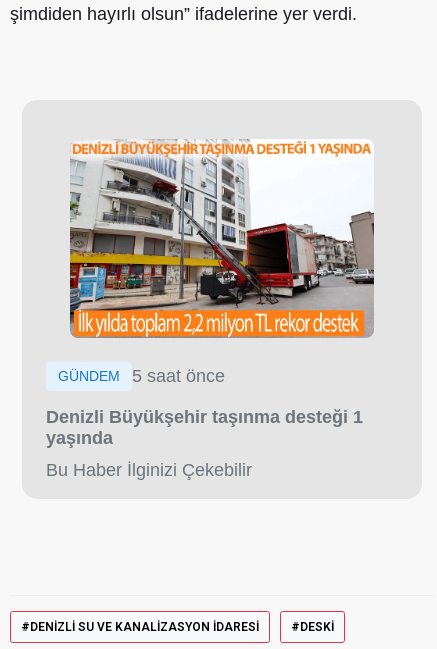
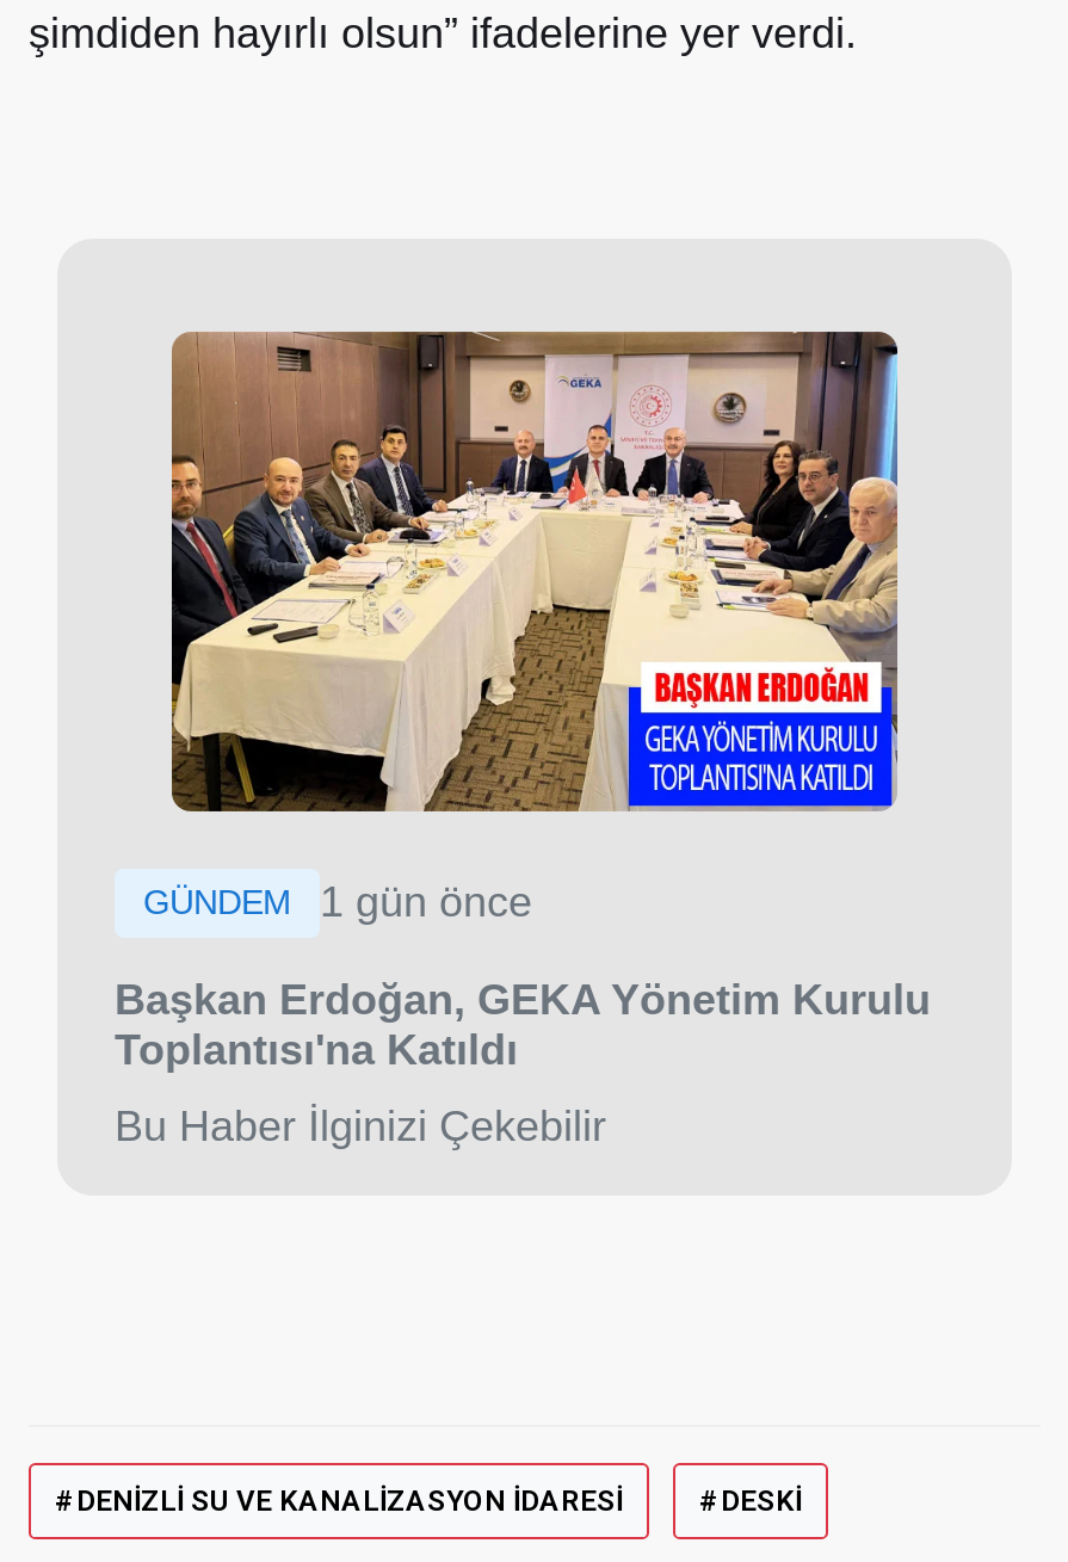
- [image]
- GÜNDEM 5 saat önce
+ [image]
+ GÜNDEM 1 gün önce

- Denizli Büyükşehir taşınma desteği 1
- yaşında
+ Başkan Erdoğan, GEKA Yönetim Kurulu
+ Toplantısı'na Katıldı
